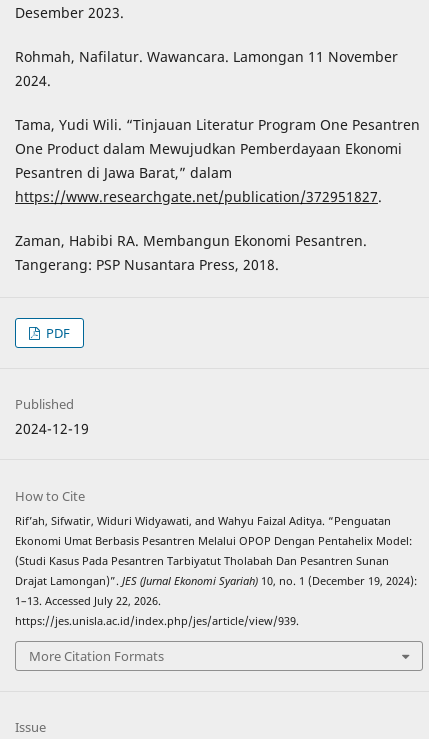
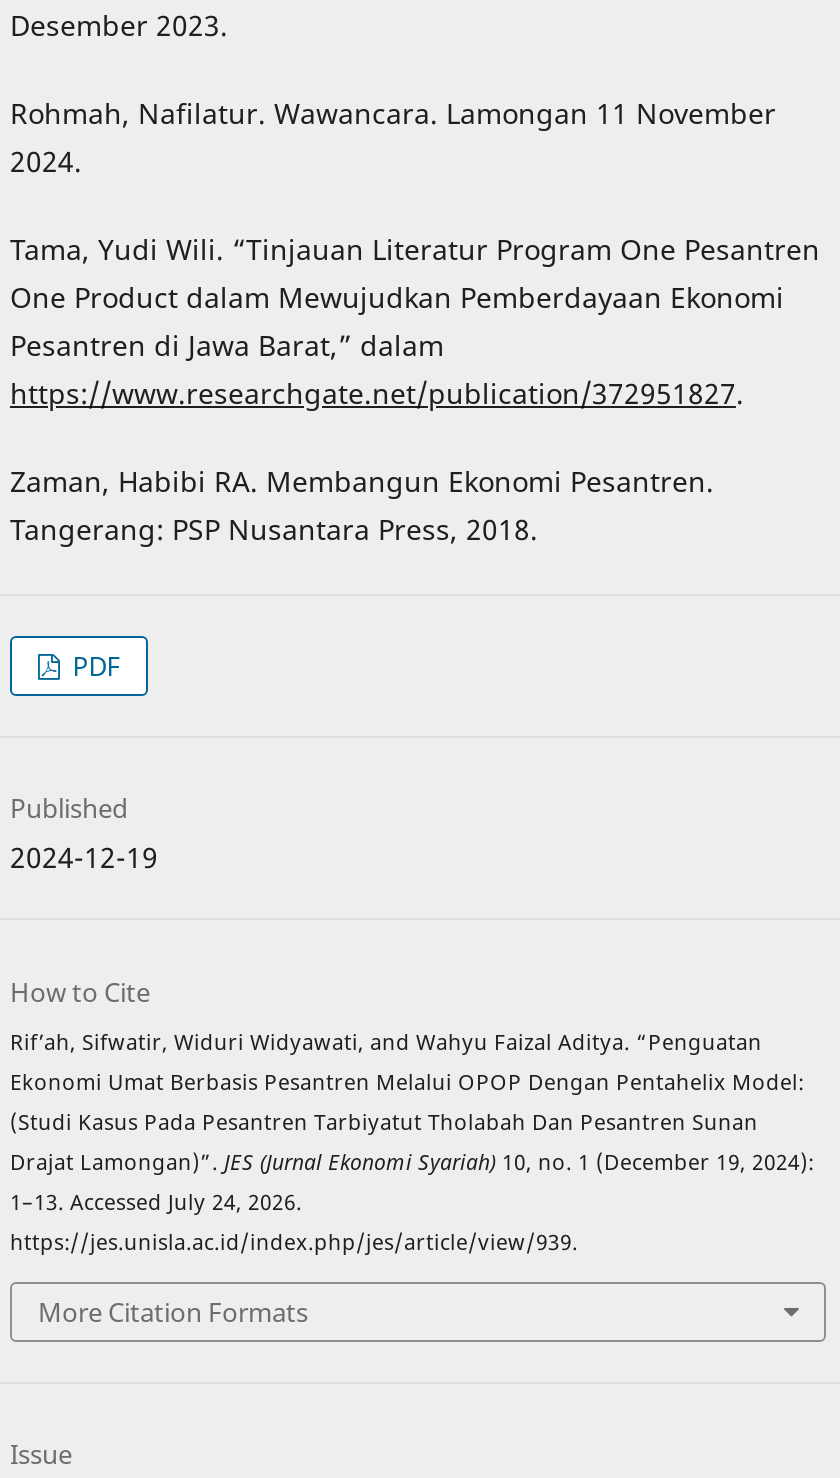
- 1–13. Accessed July 22, 2026.
+ 1–13. Accessed July 24, 2026.
